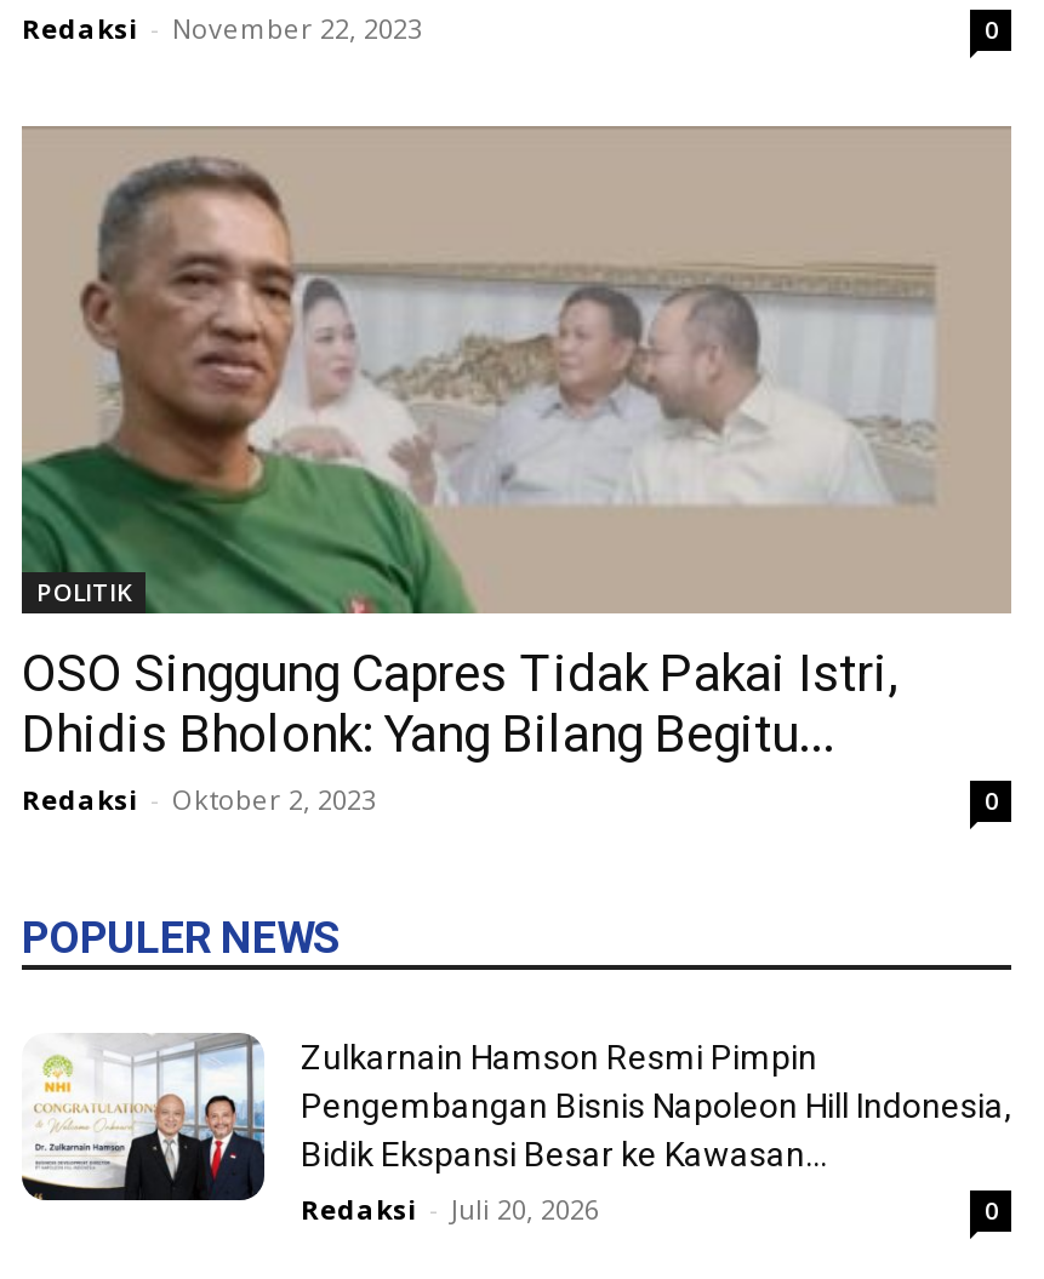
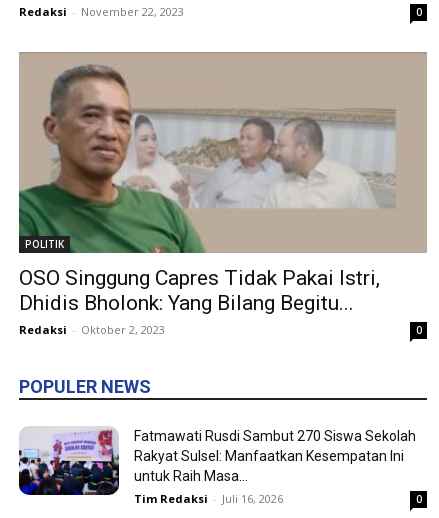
- [image]
- Zulkarnain Hamson Resmi Pimpin
- Pengembangan Bisnis Napoleon Hill Indonesia,
- Bidik Ekspansi Besar ke Kawasan...
- Redaksi - Juli 20, 2026
+ [image]
+ Fatmawati Rusdi Sambut 270 Siswa Sekolah
+ Rakyat Sulsel: Manfaatkan Kesempatan Ini
+ untuk Raih Masa...
+ Tim Redaksi - Juli 16, 2026
